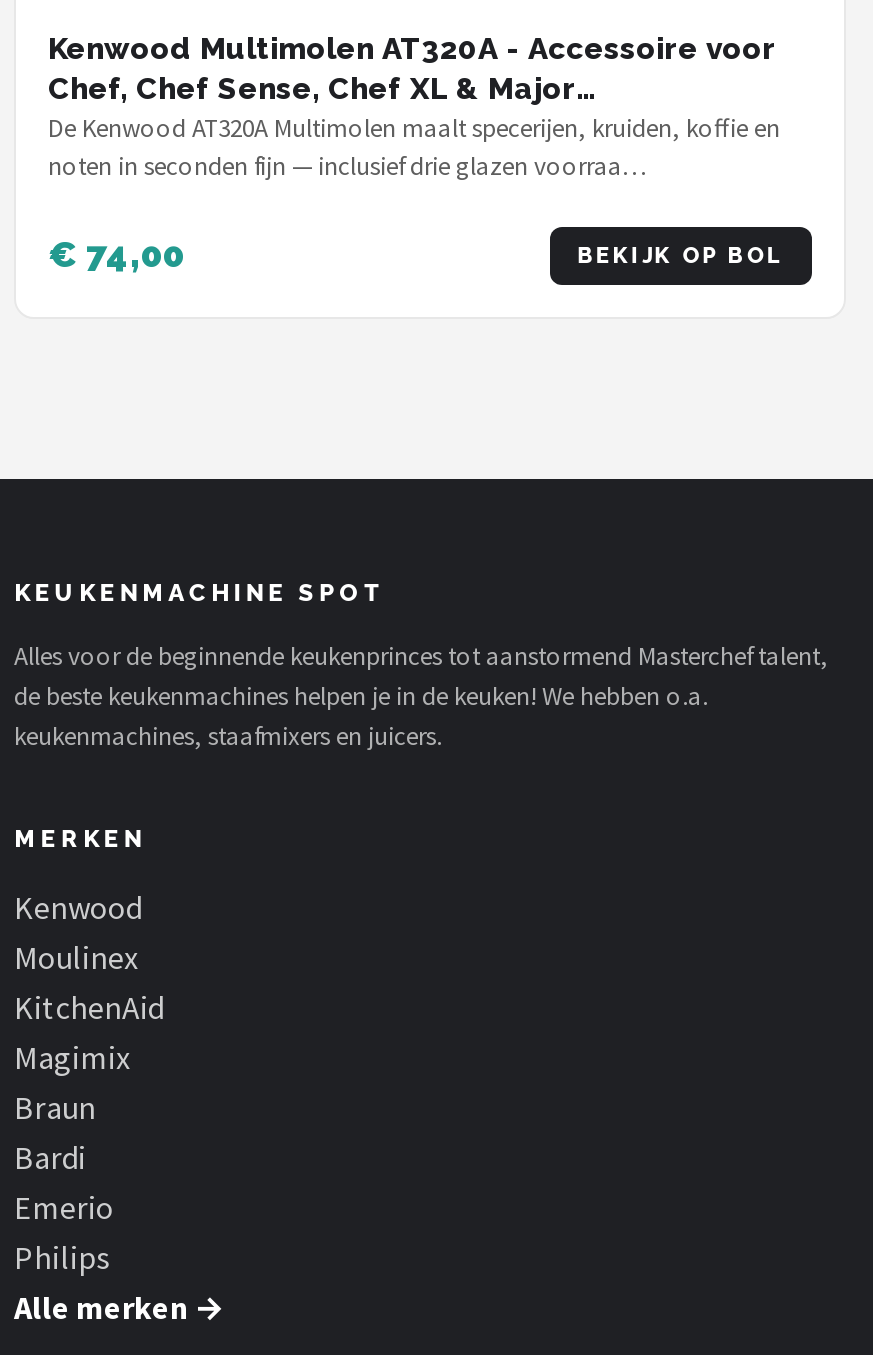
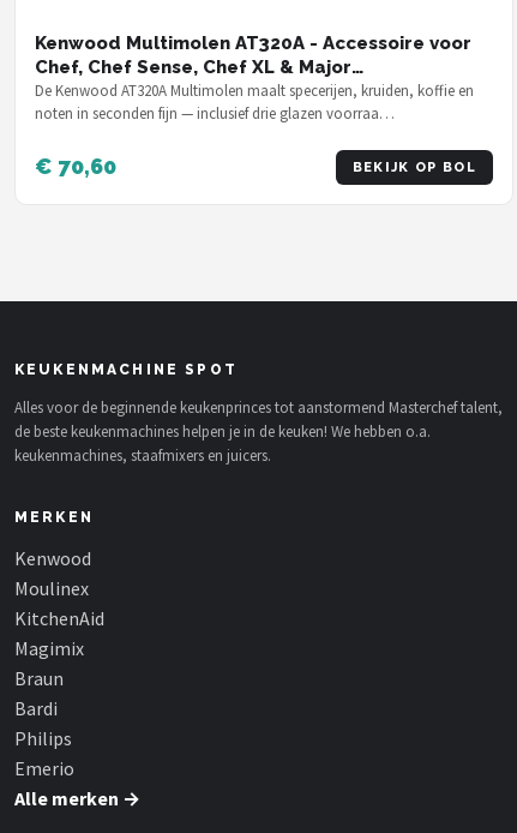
- € 74,00
+ € 70,60

moved down: Emerio

moved up: Philips
